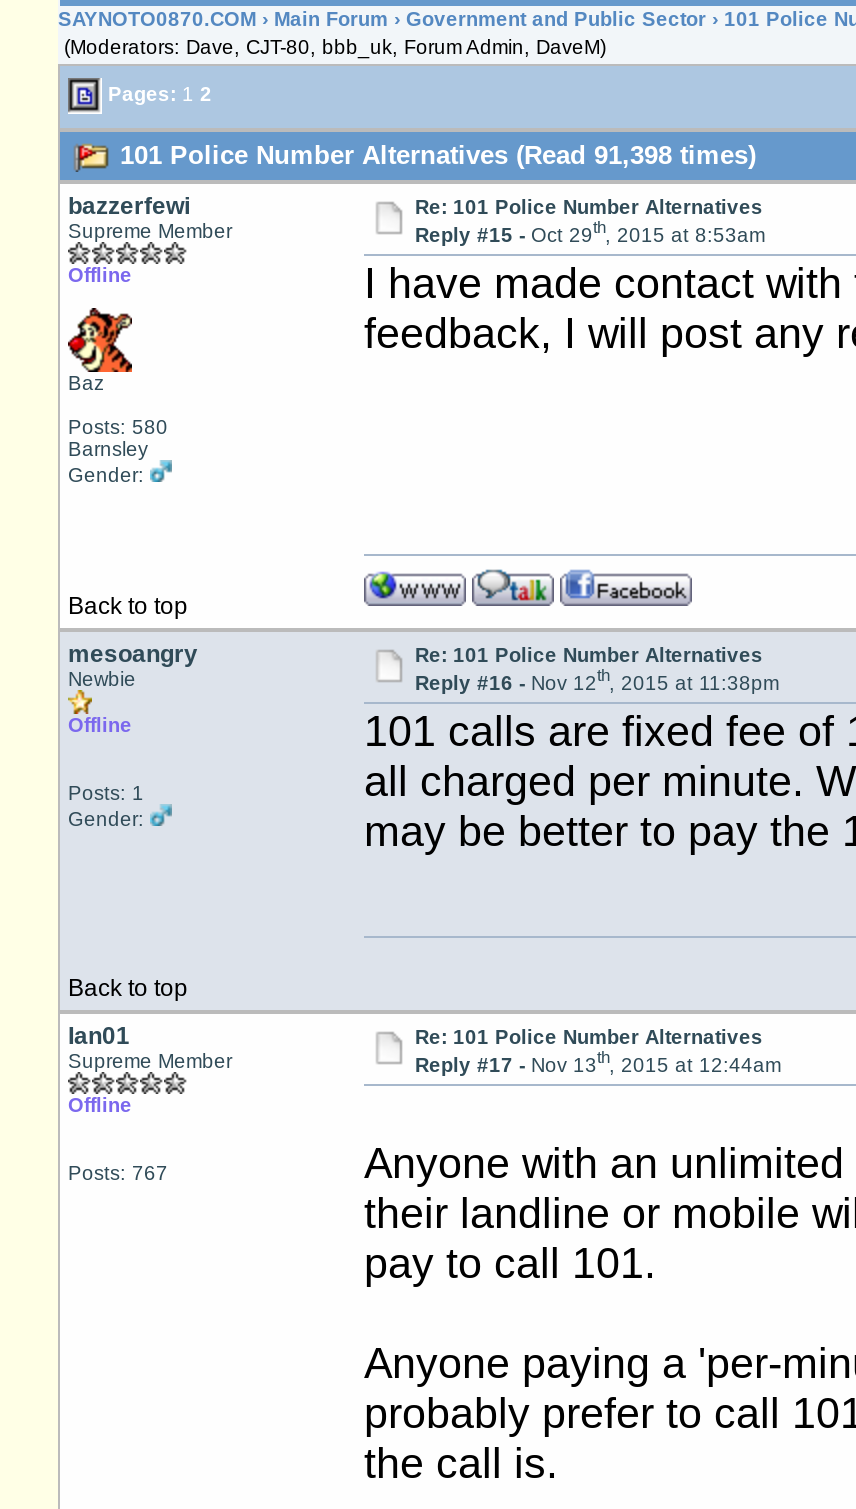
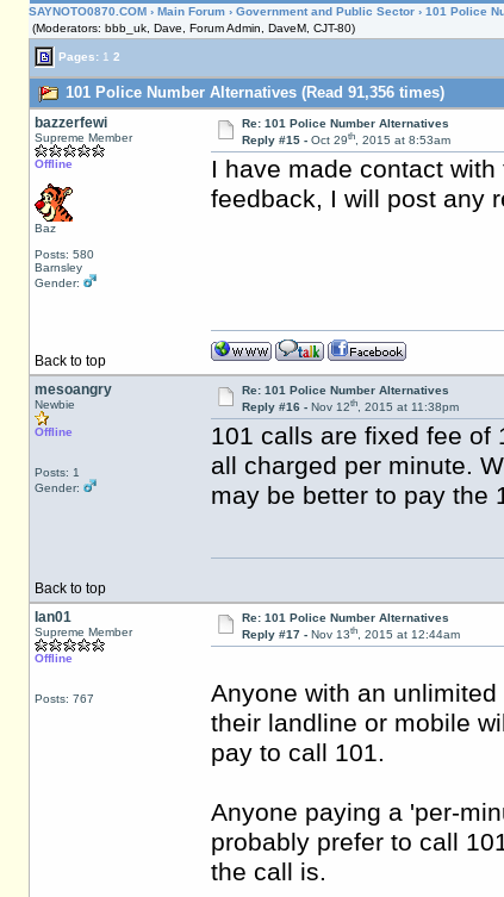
- (Moderators: Dave, CJT-80, bbb_uk, Forum Admin, DaveM)
+ (Moderators: bbb_uk, Dave, Forum Admin, DaveM, CJT-80)

- 101 Police Number Alternatives (Read 91,398 times)
+ 101 Police Number Alternatives (Read 91,356 times)
